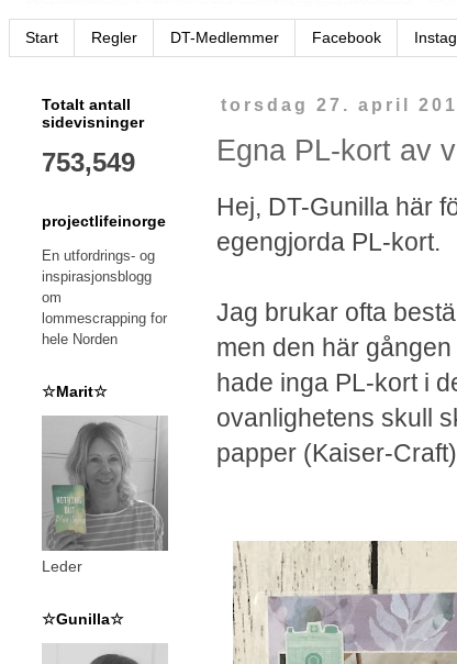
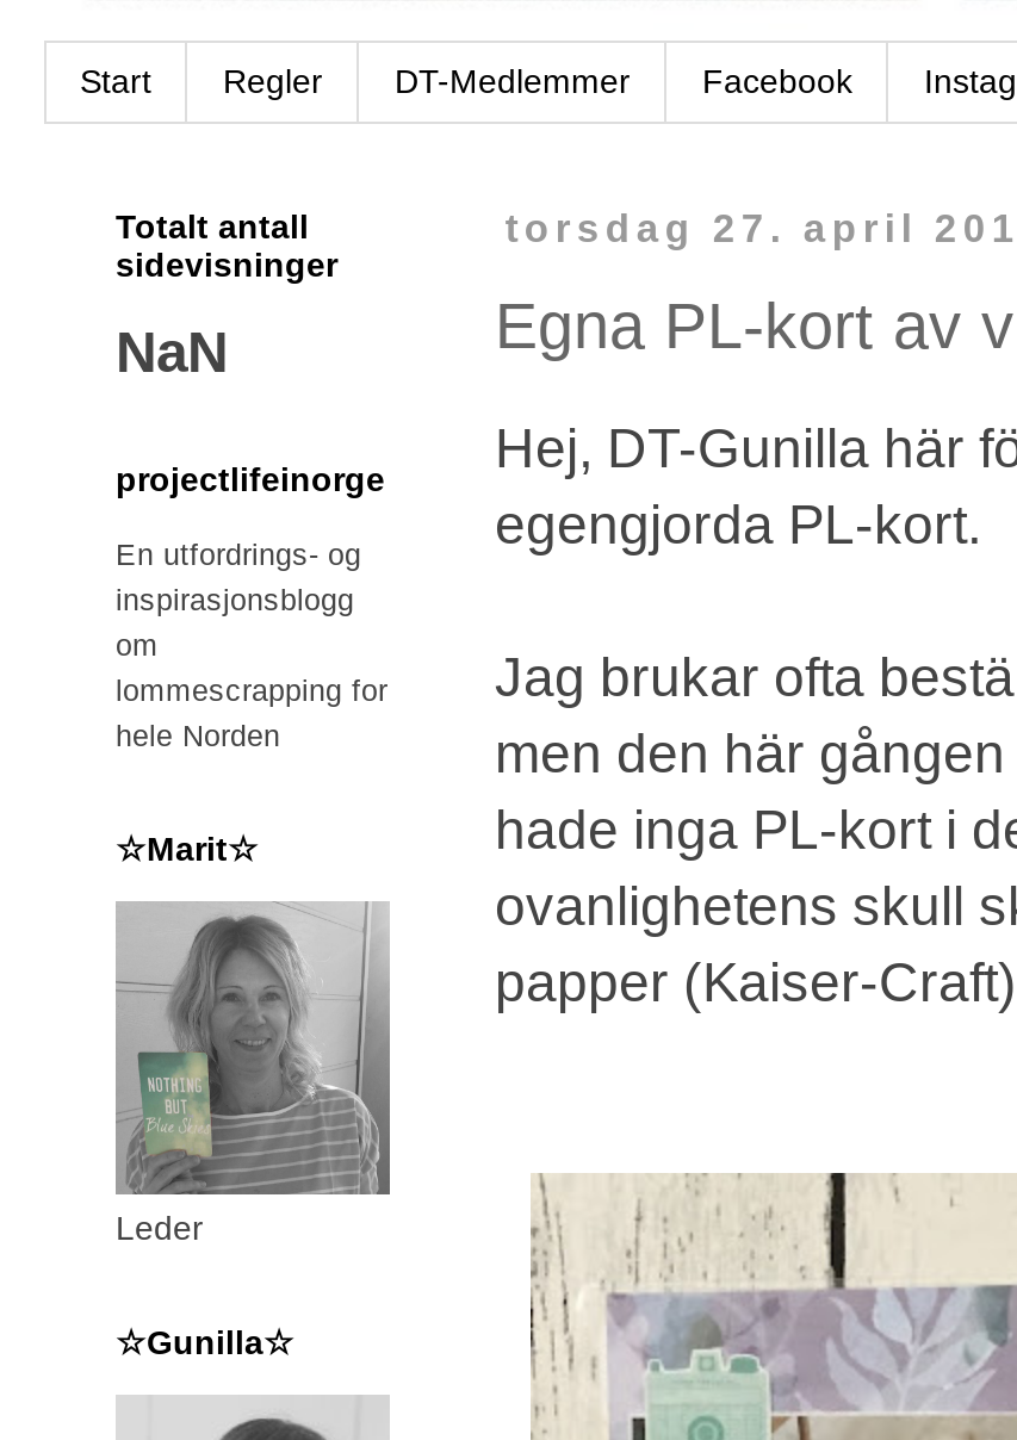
- 753,549
+ NaN
